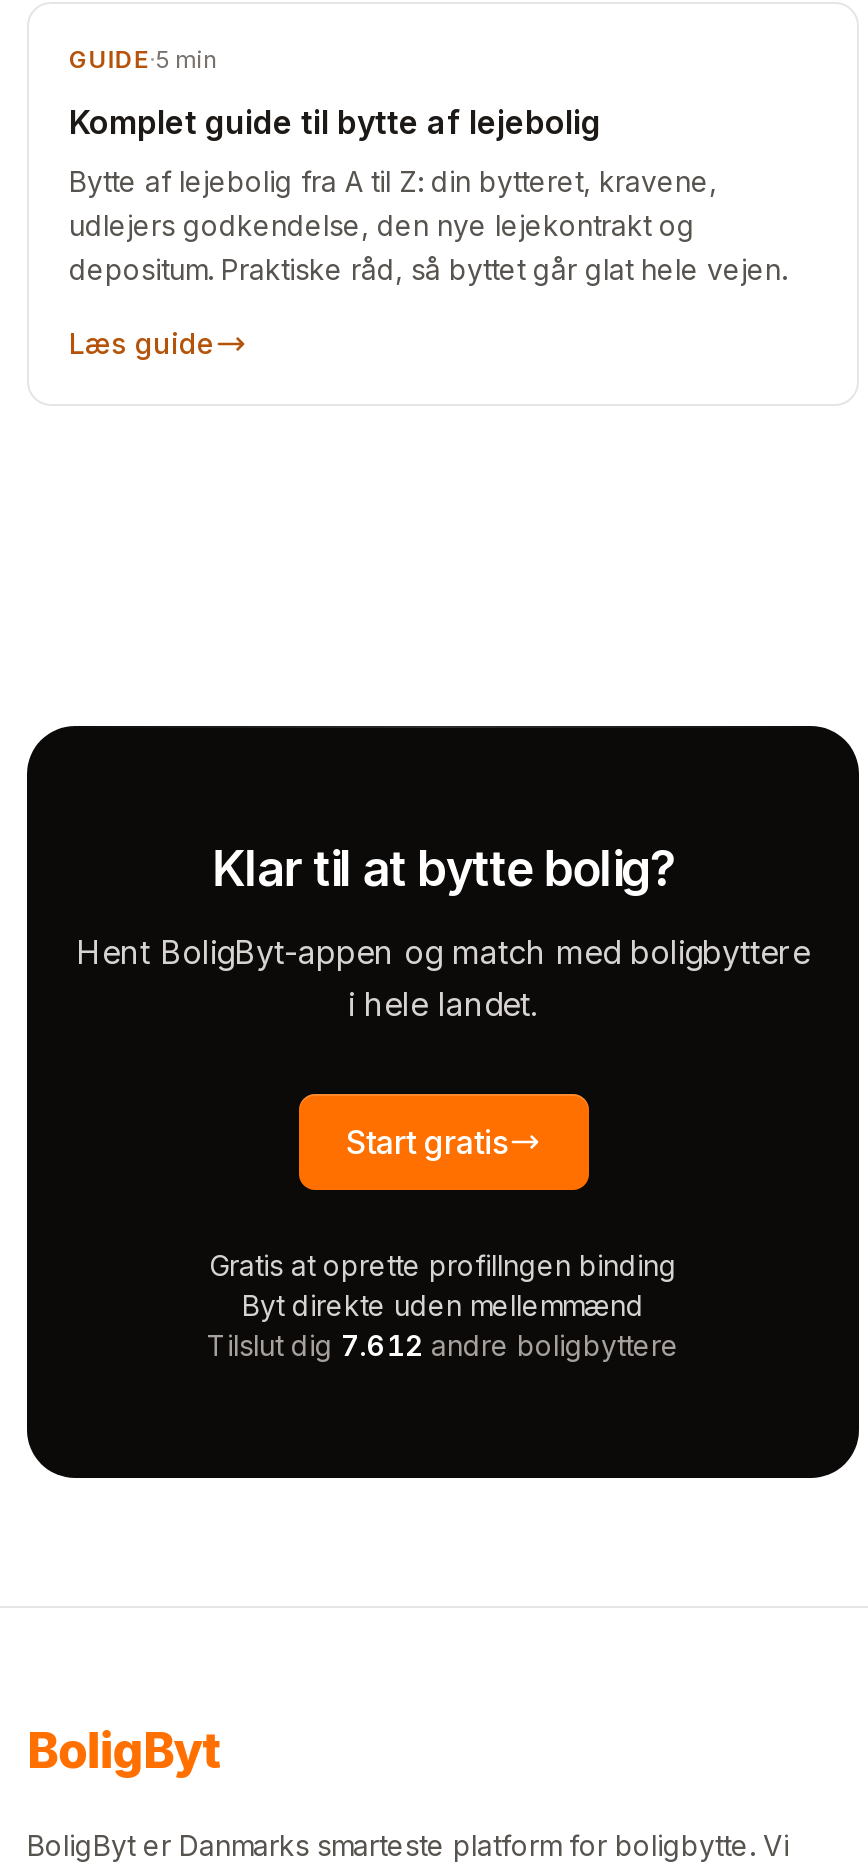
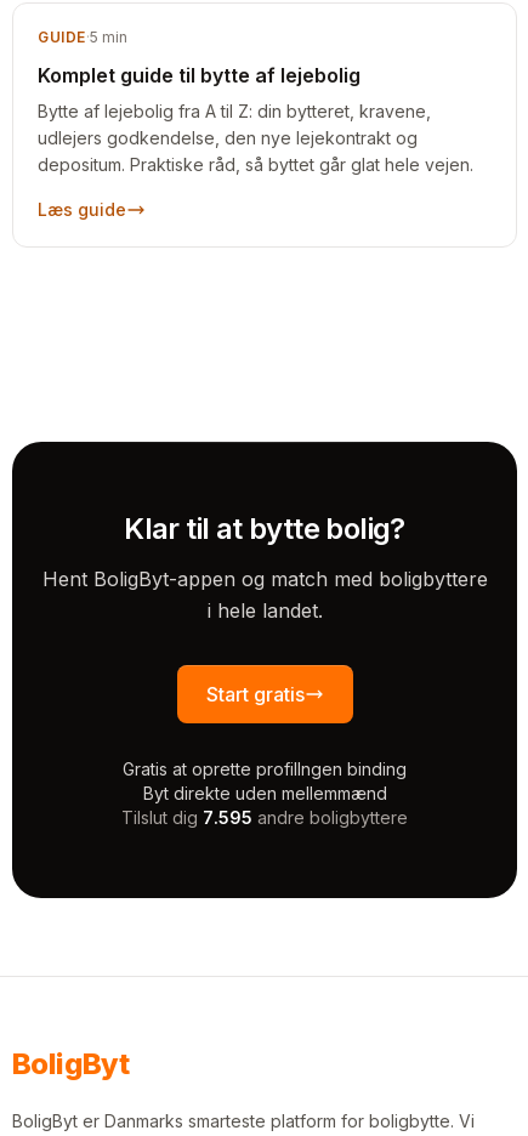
- Tilslut dig 7.612 andre boligbyttere
+ Tilslut dig 7.595 andre boligbyttere
